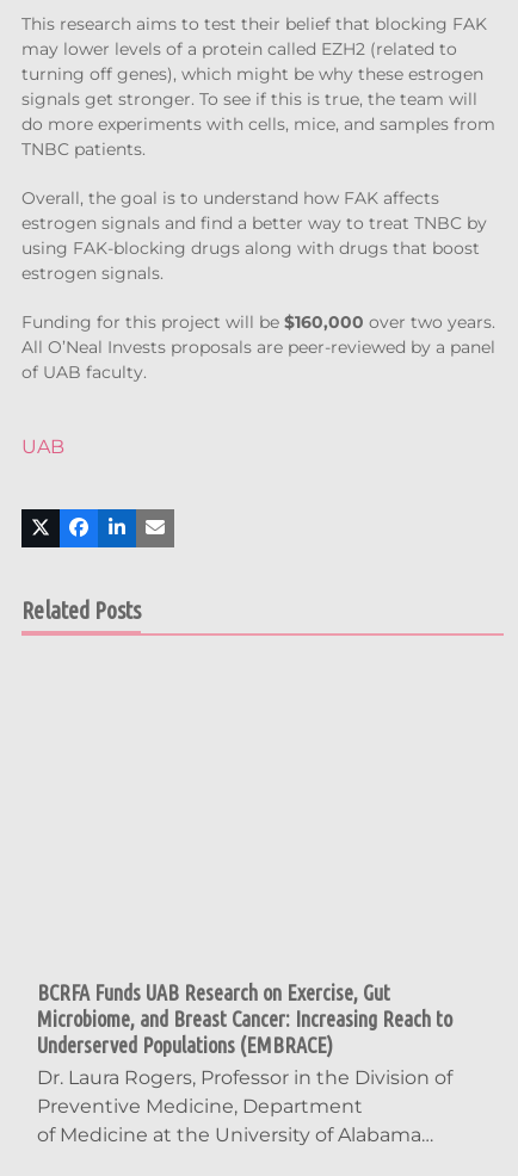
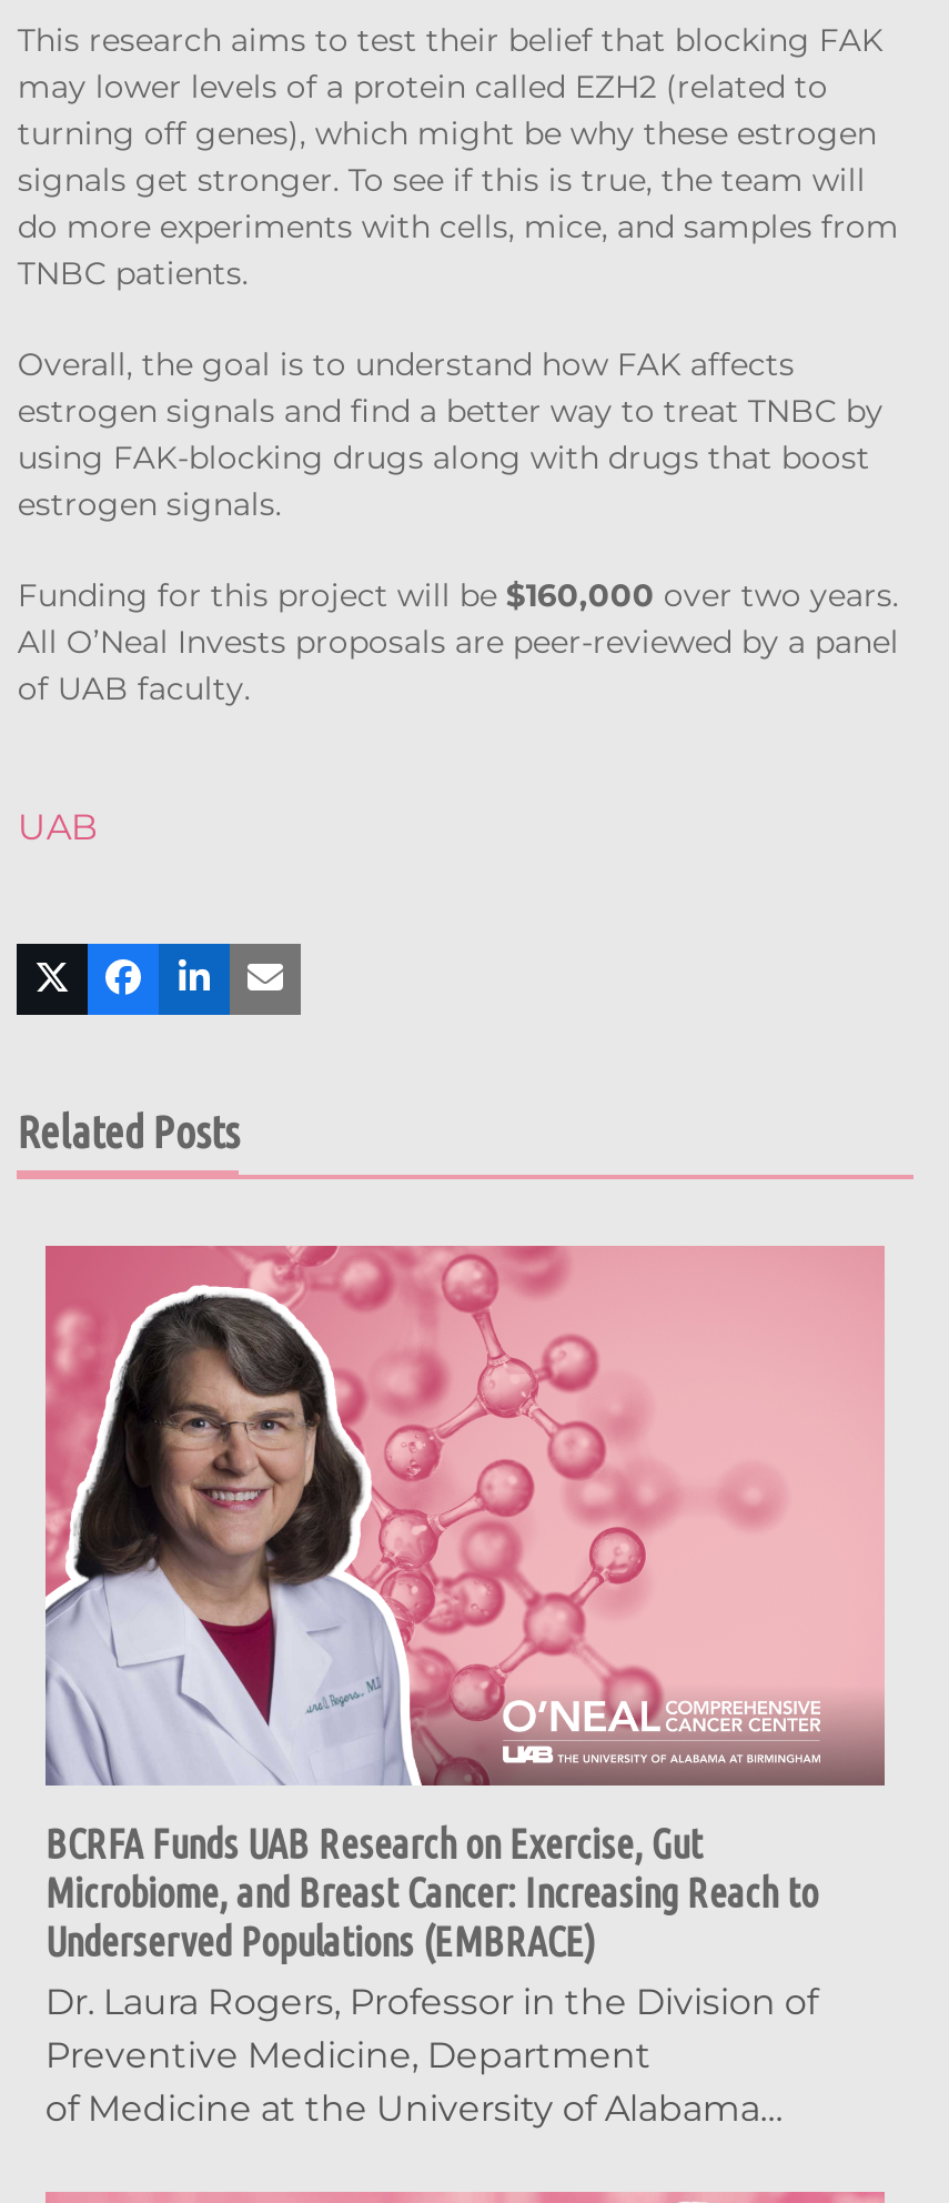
+ [image]
